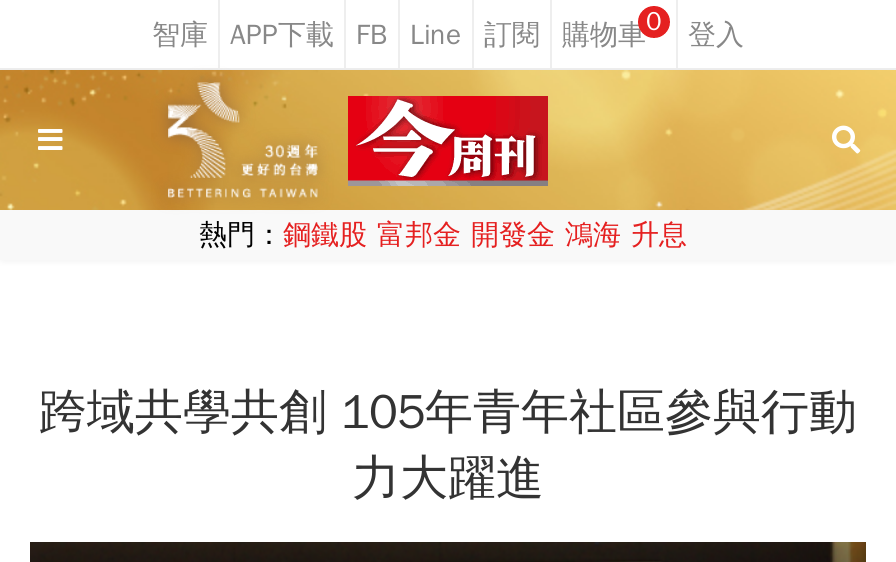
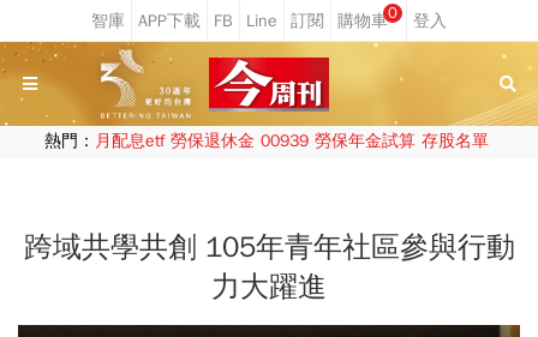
- 熱門：鋼鐵股 富邦金 開發金 鴻海 升息
+ 熱門：月配息etf 勞保退休金 00939 勞保年金試算 存股名單
